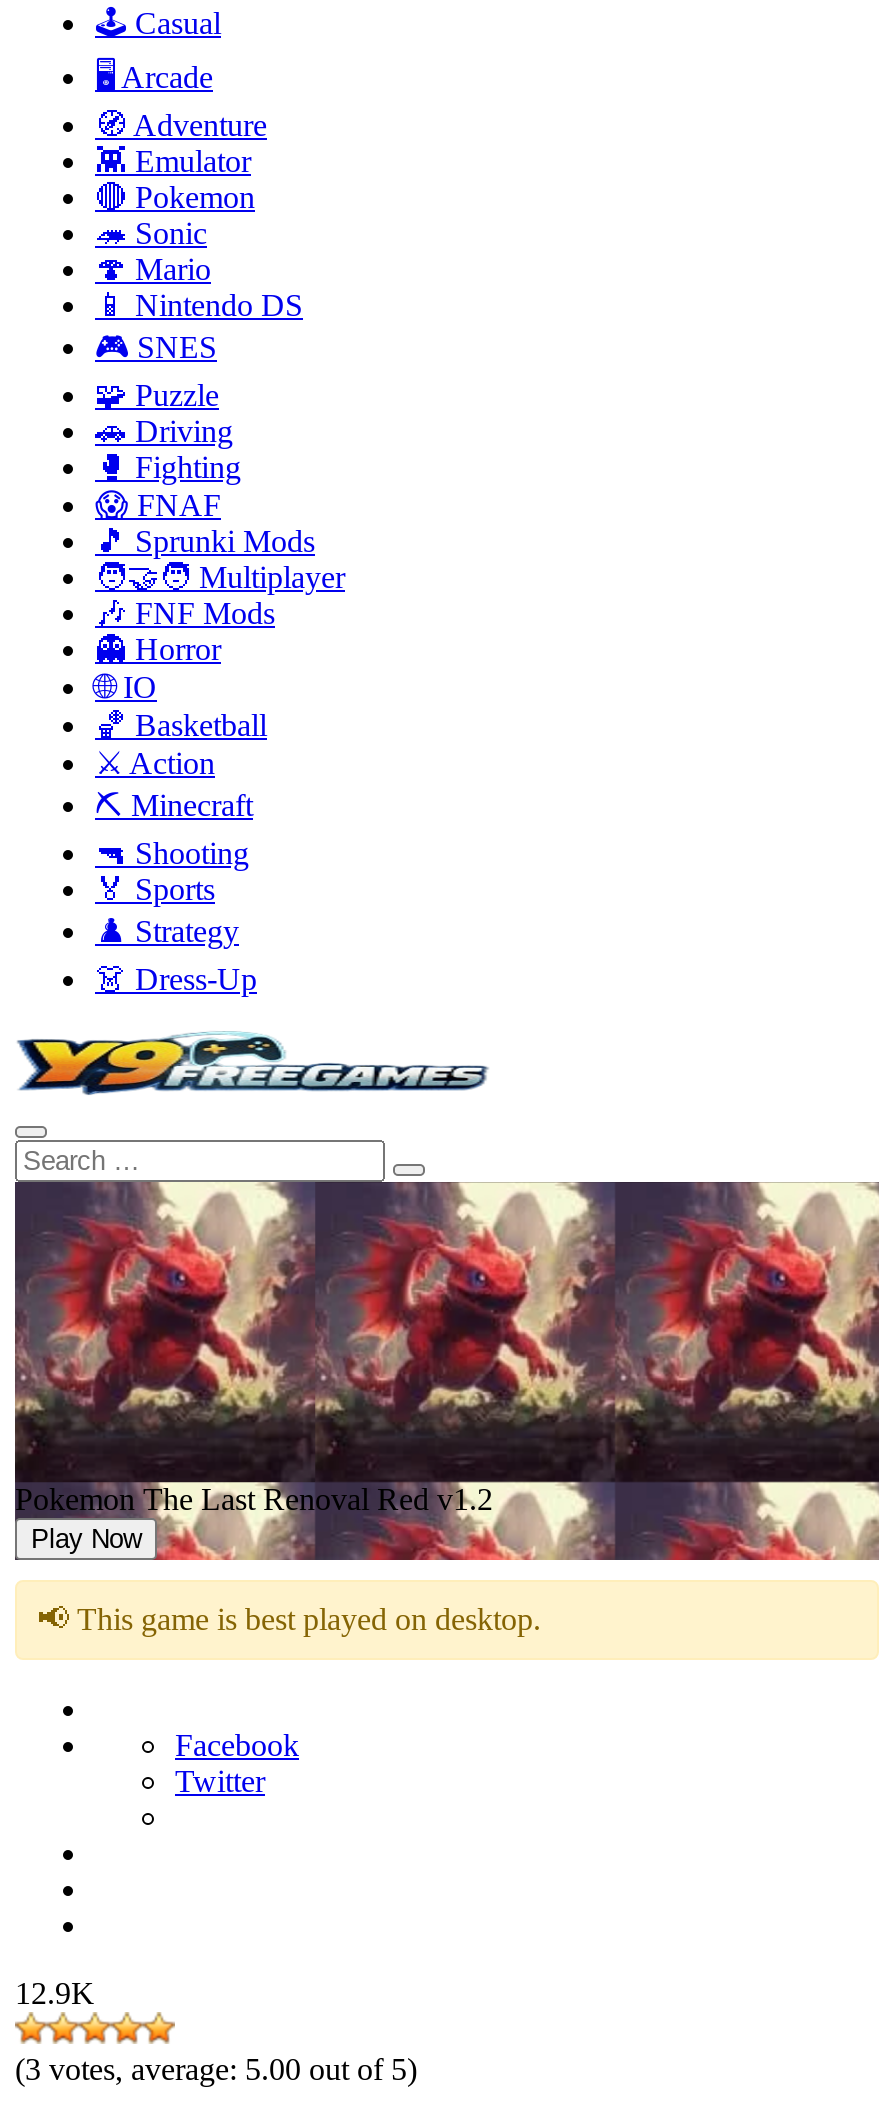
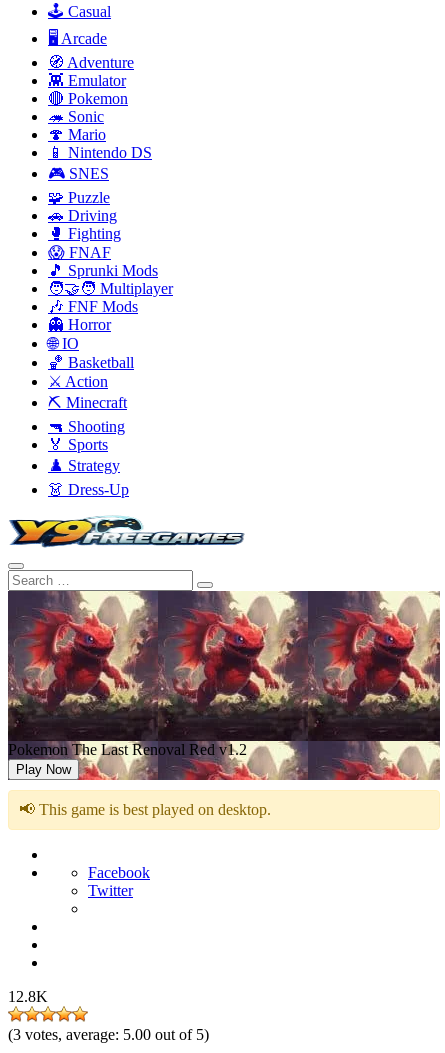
- 12.9K
+ 12.8K
